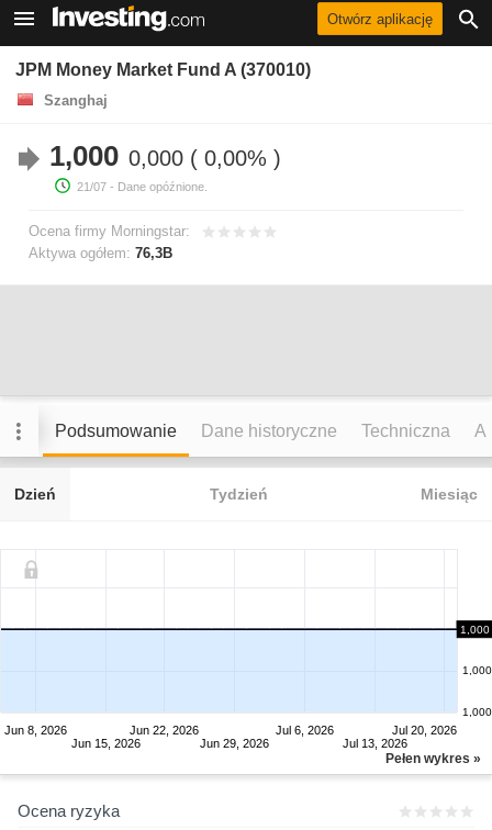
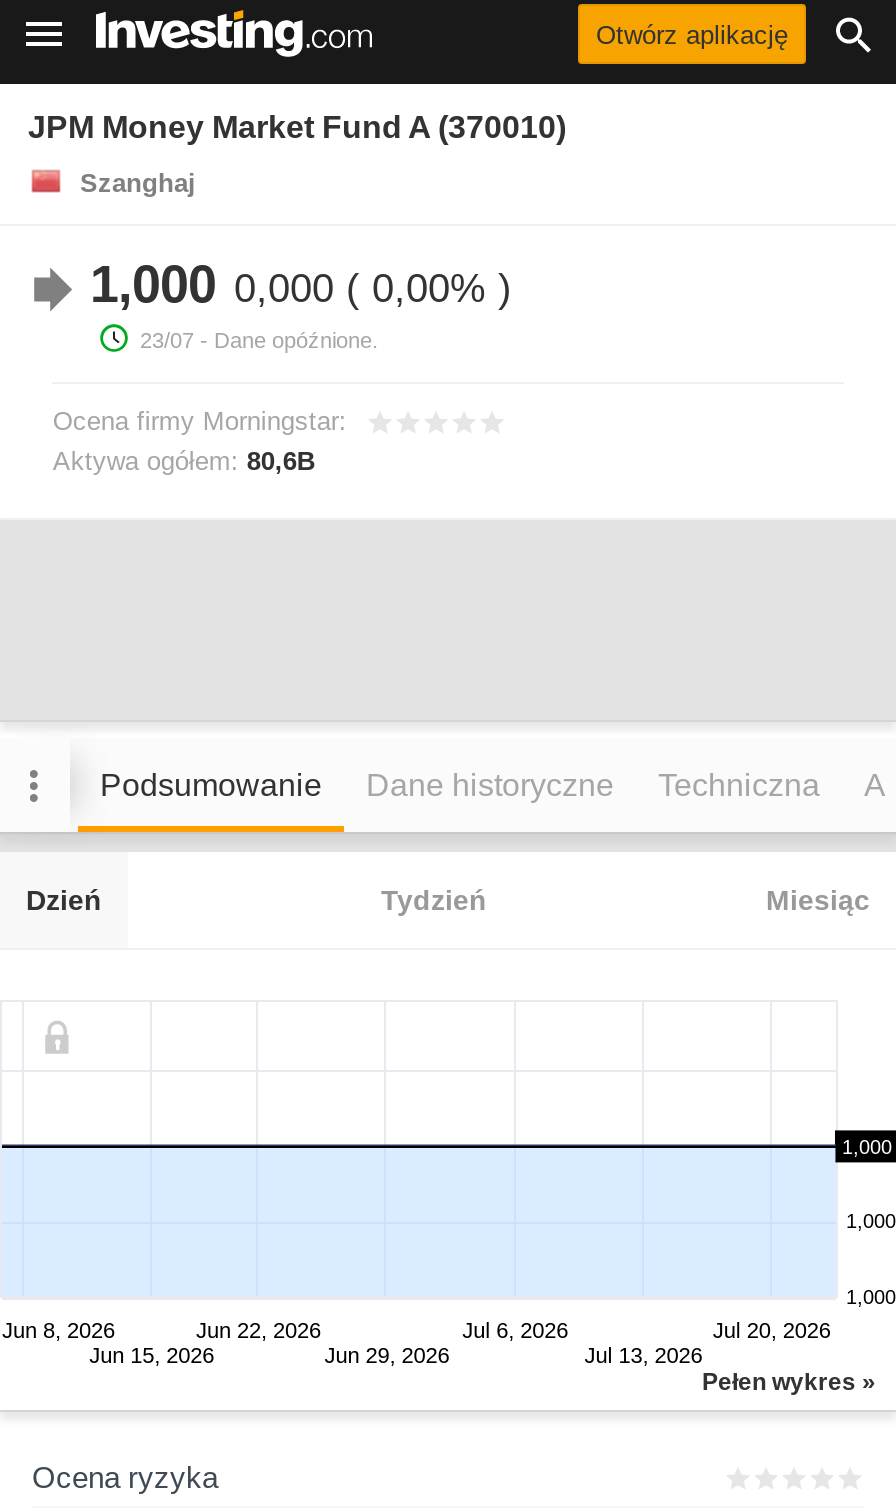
- 21/07 - Dane opóźnione.
+ 23/07 - Dane opóźnione.

- Aktywa ogółem: 76,3B
+ Aktywa ogółem: 80,6B
